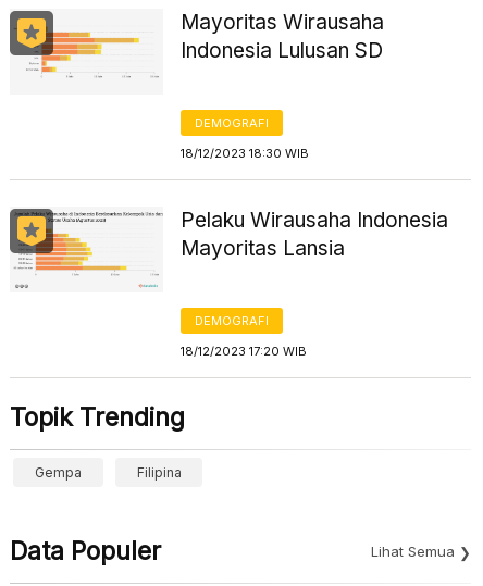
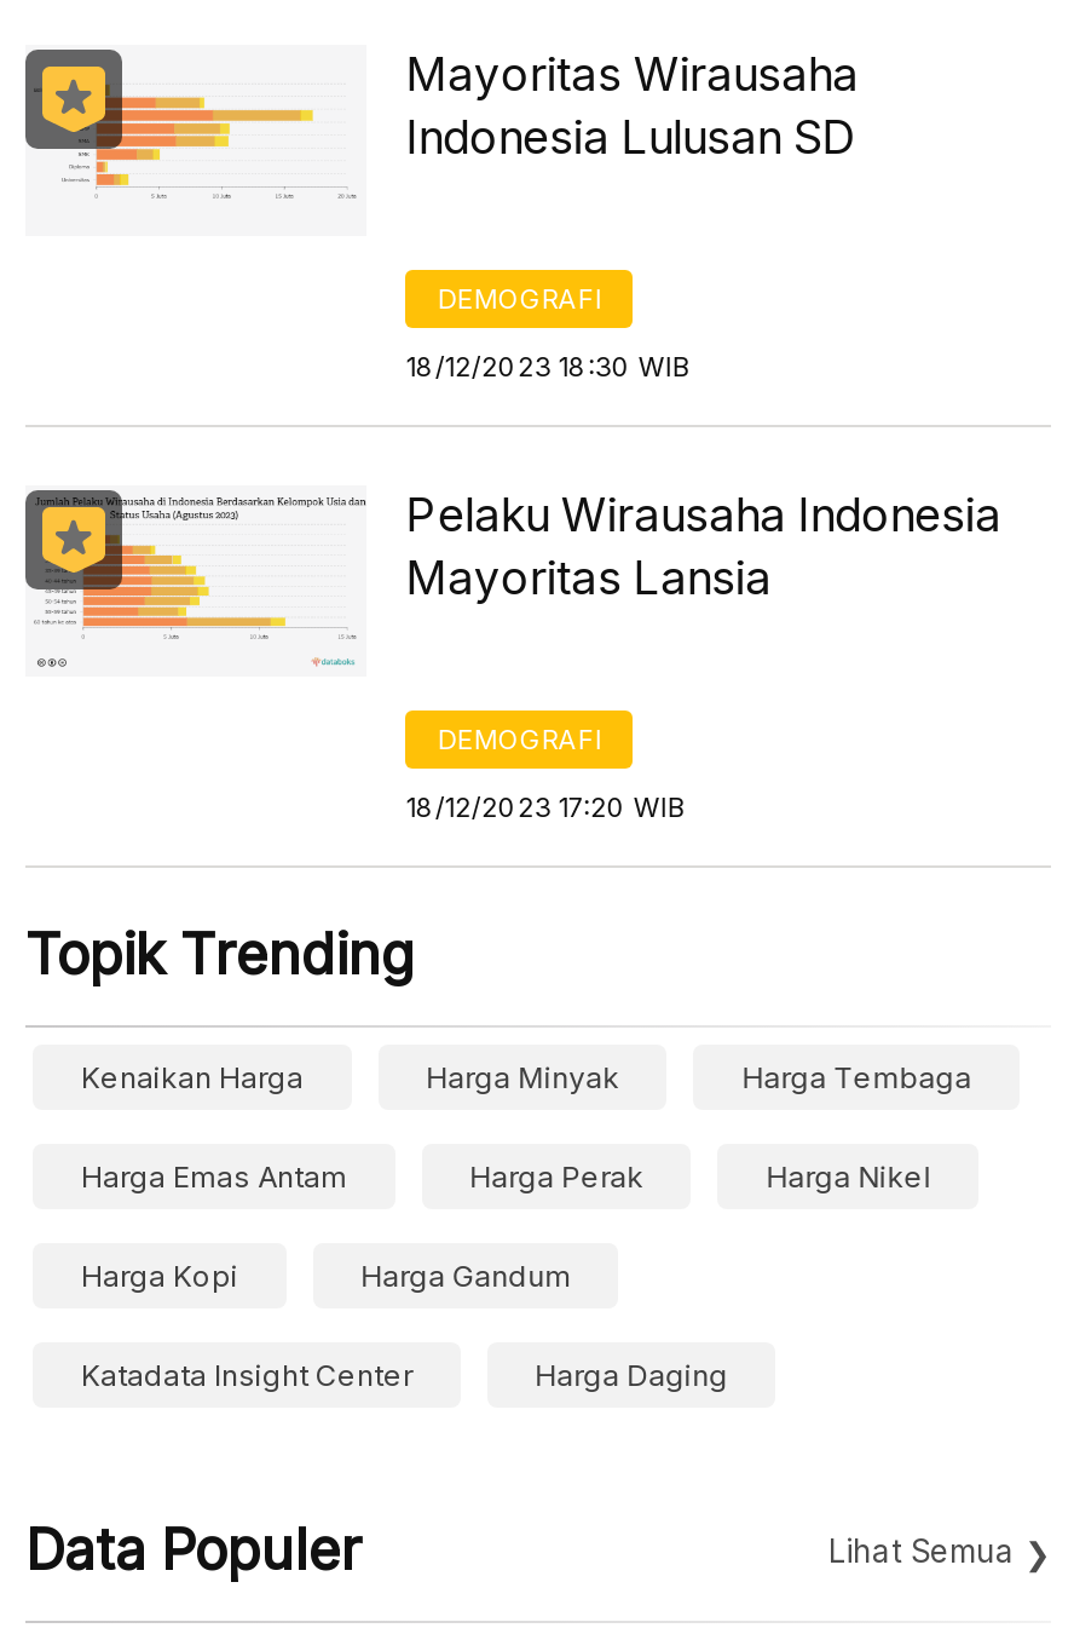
- Gempa
- Filipina
+ Kenaikan Harga
+ Harga Minyak
+ Harga Tembaga
+ Harga Emas Antam
+ Harga Perak
+ Harga Nikel
+ Harga Kopi
+ Harga Gandum
+ Katadata Insight Center
+ Harga Daging
